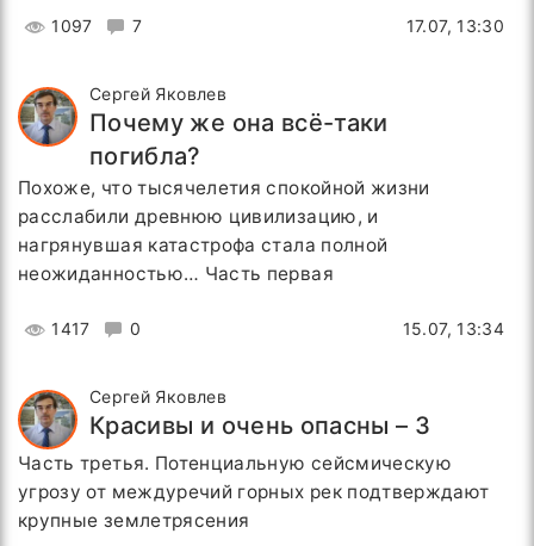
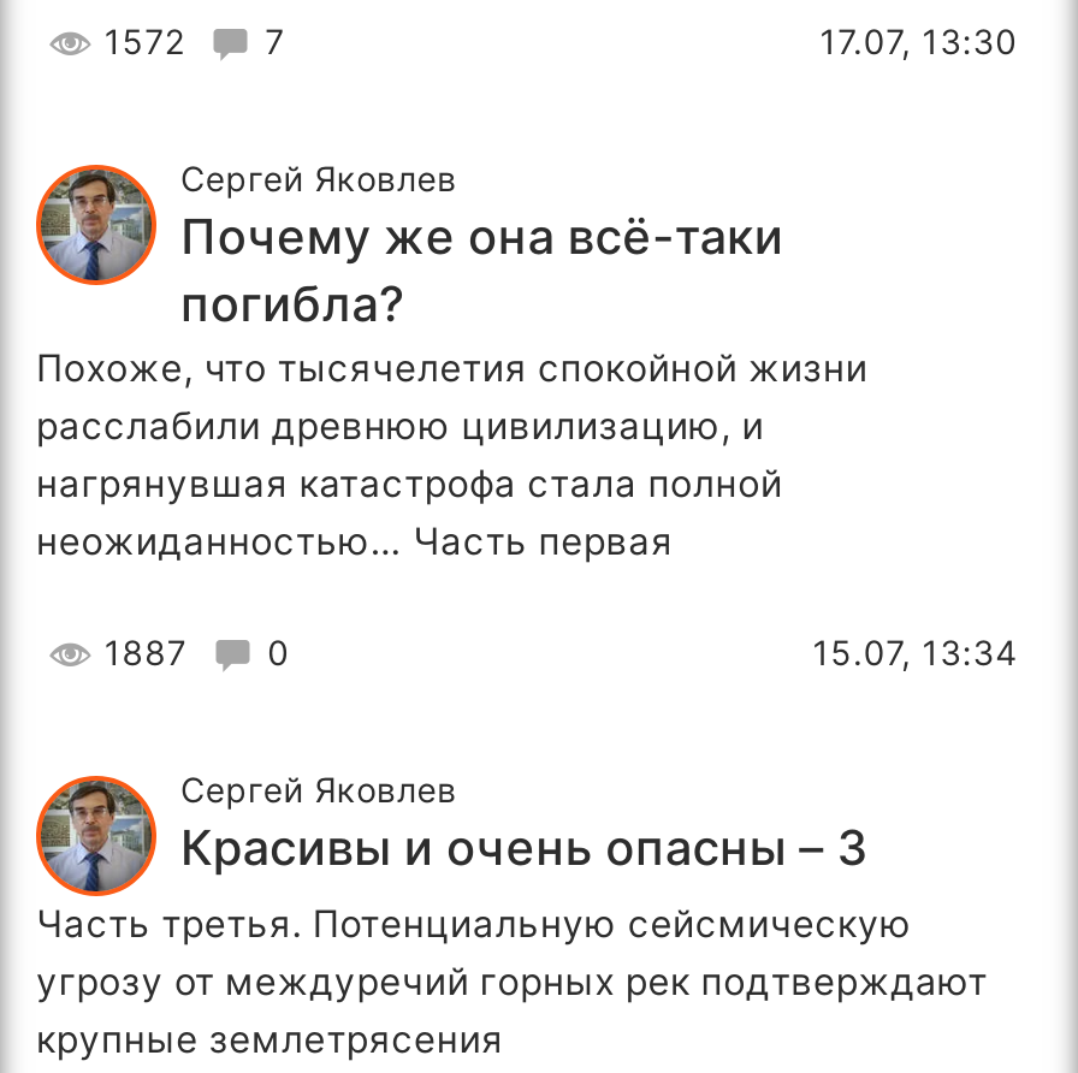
- 1097 7
+ 1572 7

- 1417 0
+ 1887 0
